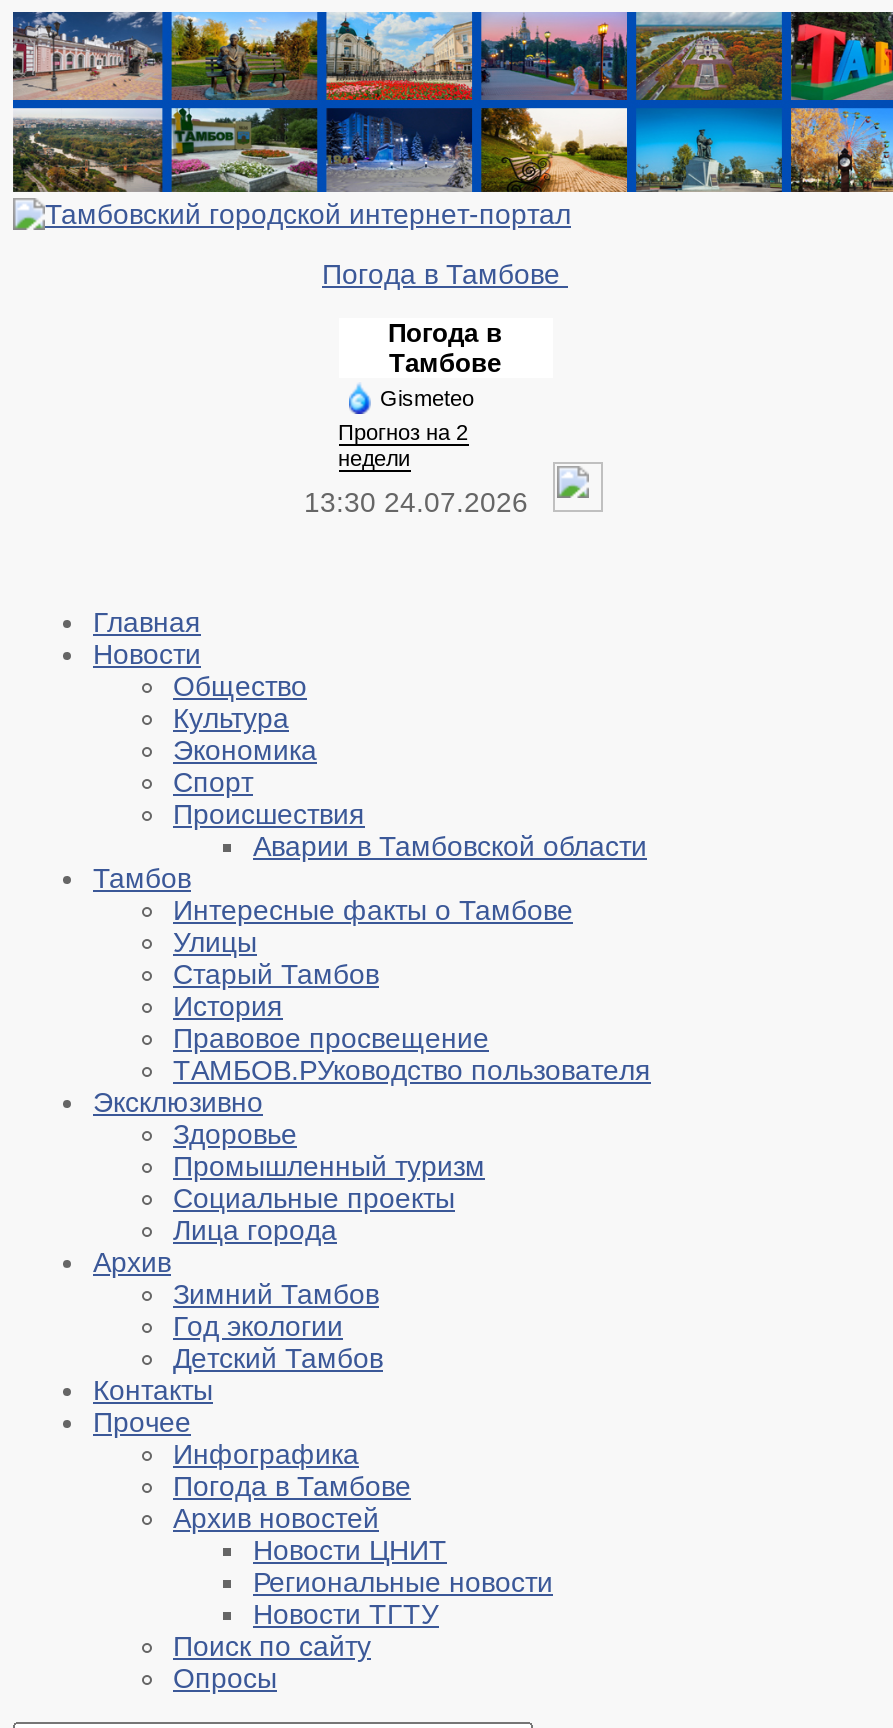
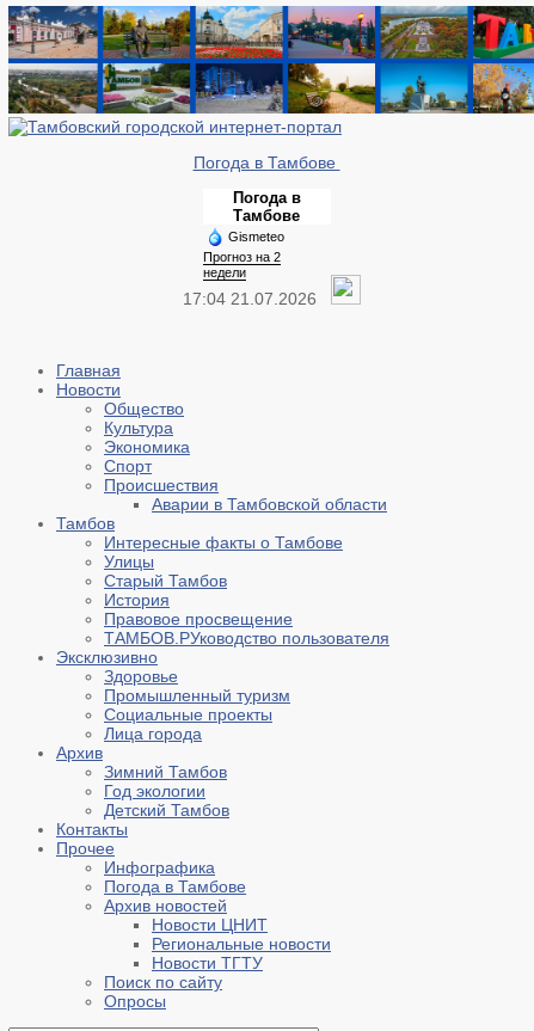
- 13:30 24.07.2026
+ 17:04 21.07.2026
